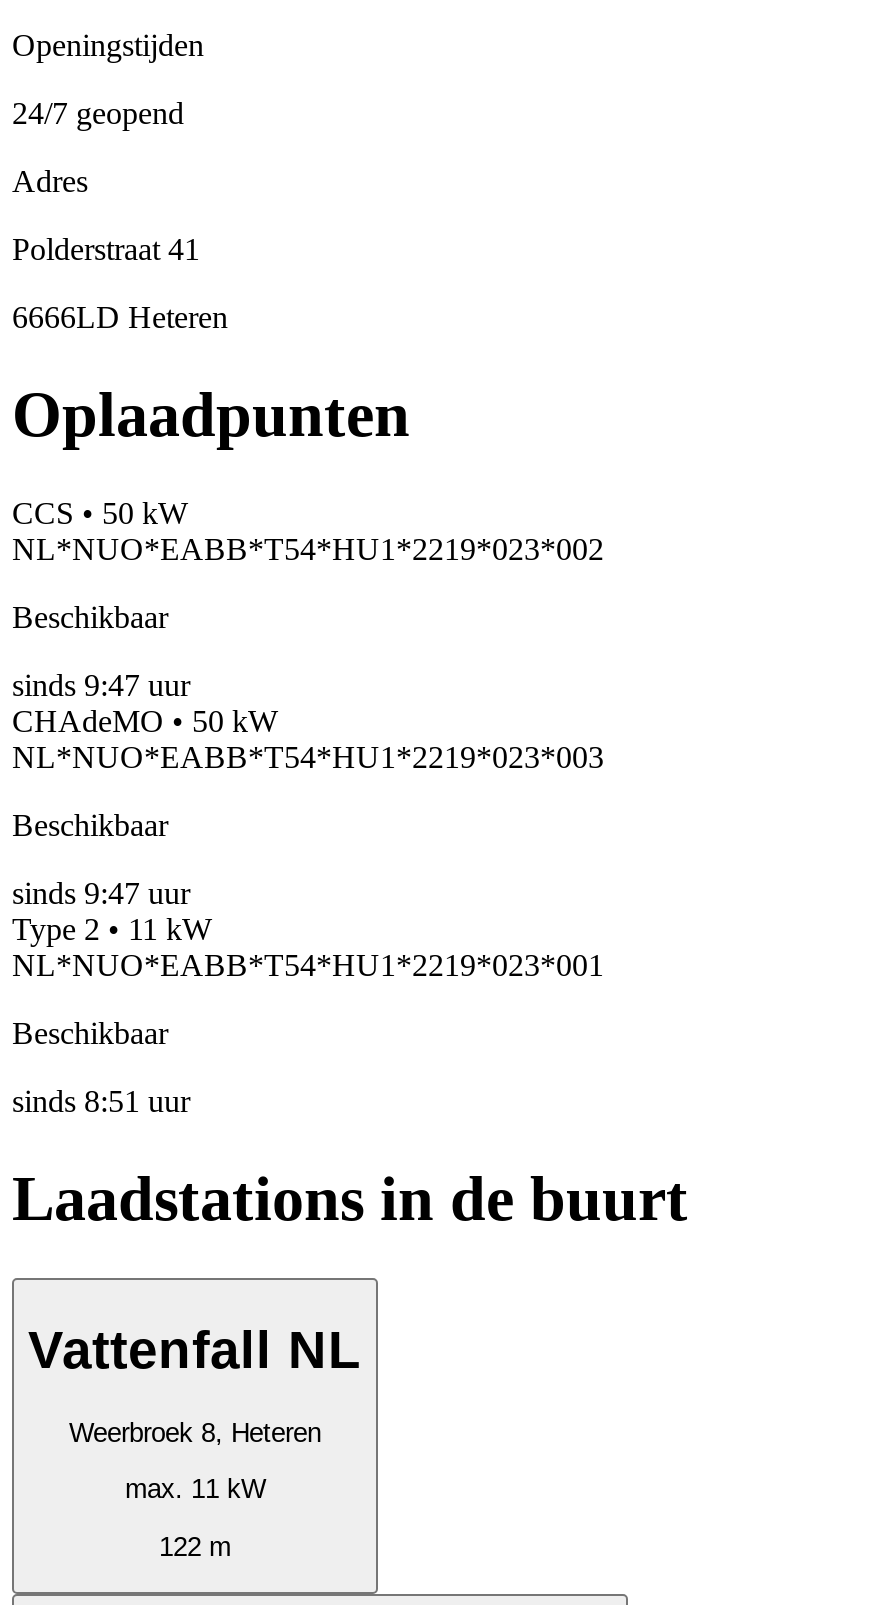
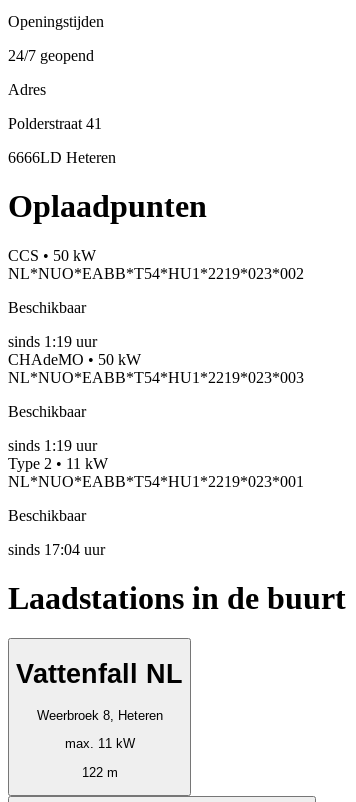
- sinds 9:47 uur
+ sinds 1:19 uur

- sinds 9:47 uur
+ sinds 1:19 uur

- sinds 8:51 uur
+ sinds 17:04 uur
